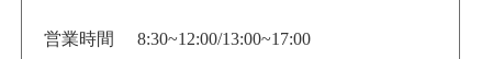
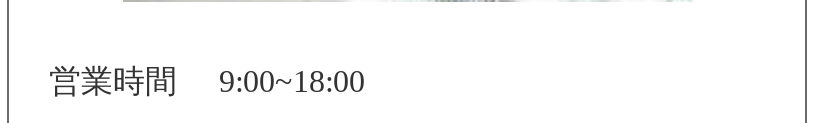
- 営業時間 8:30~12:00/13:00~17:00
+ 営業時間 9:00~18:00
